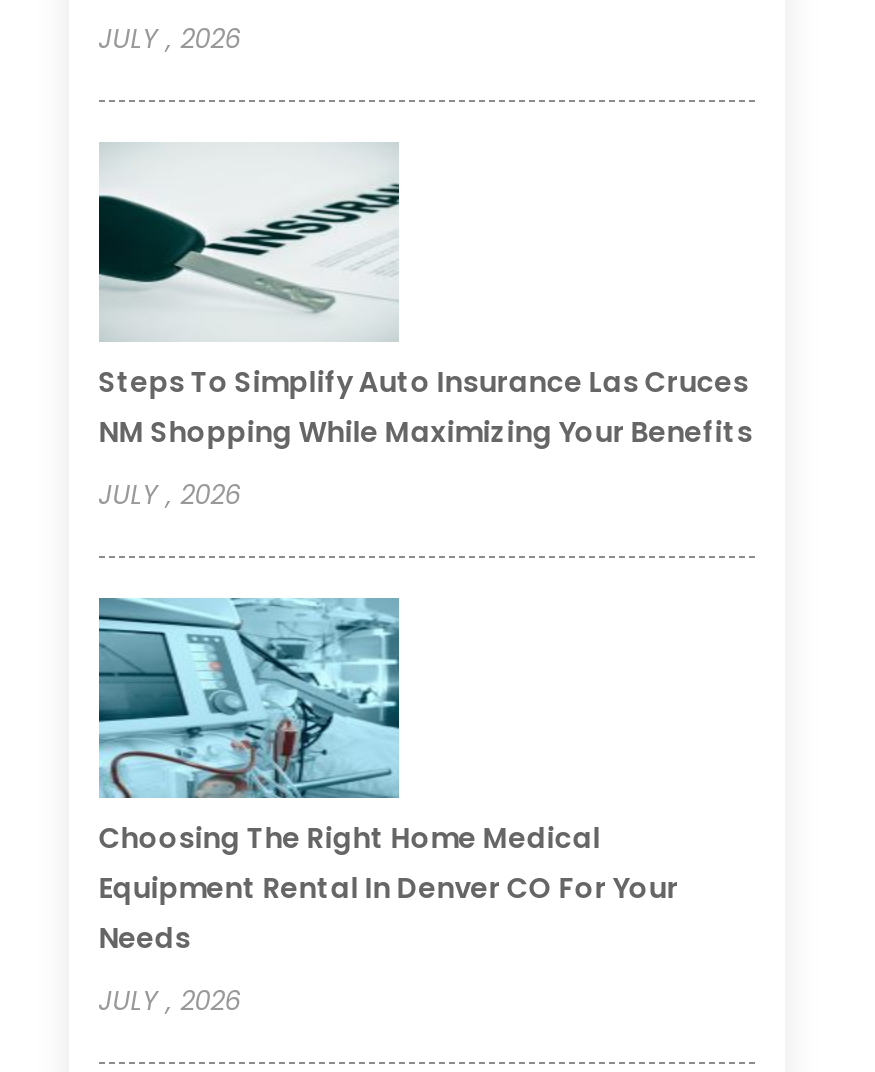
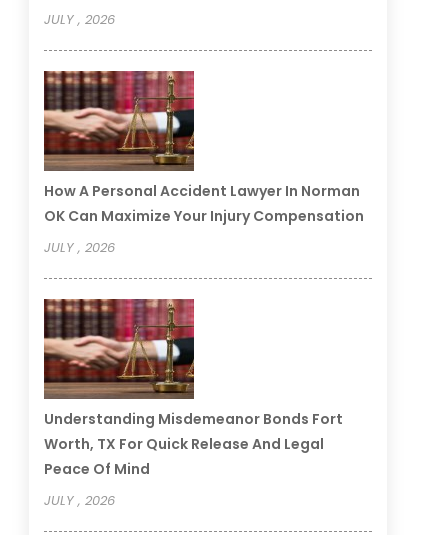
- [image]
- Steps To Simplify Auto Insurance Las Cruces
- NM Shopping While Maximizing Your Benefits
+ [image]
+ How A Personal Accident Lawyer In Norman
+ OK Can Maximize Your Injury Compensation

- [image]
- Choosing The Right Home Medical
- Equipment Rental In Denver CO For Your
- Needs
+ [image]
+ Understanding Misdemeanor Bonds Fort
+ Worth, TX For Quick Release And Legal
+ Peace Of Mind
